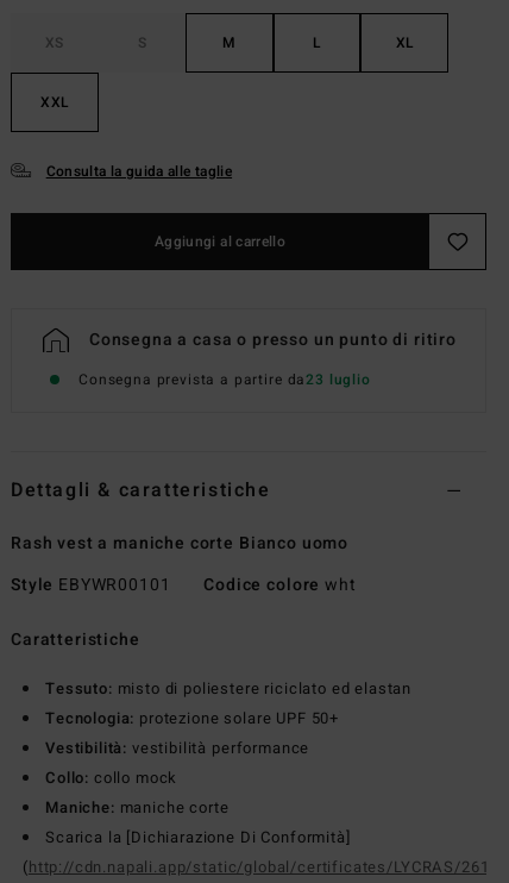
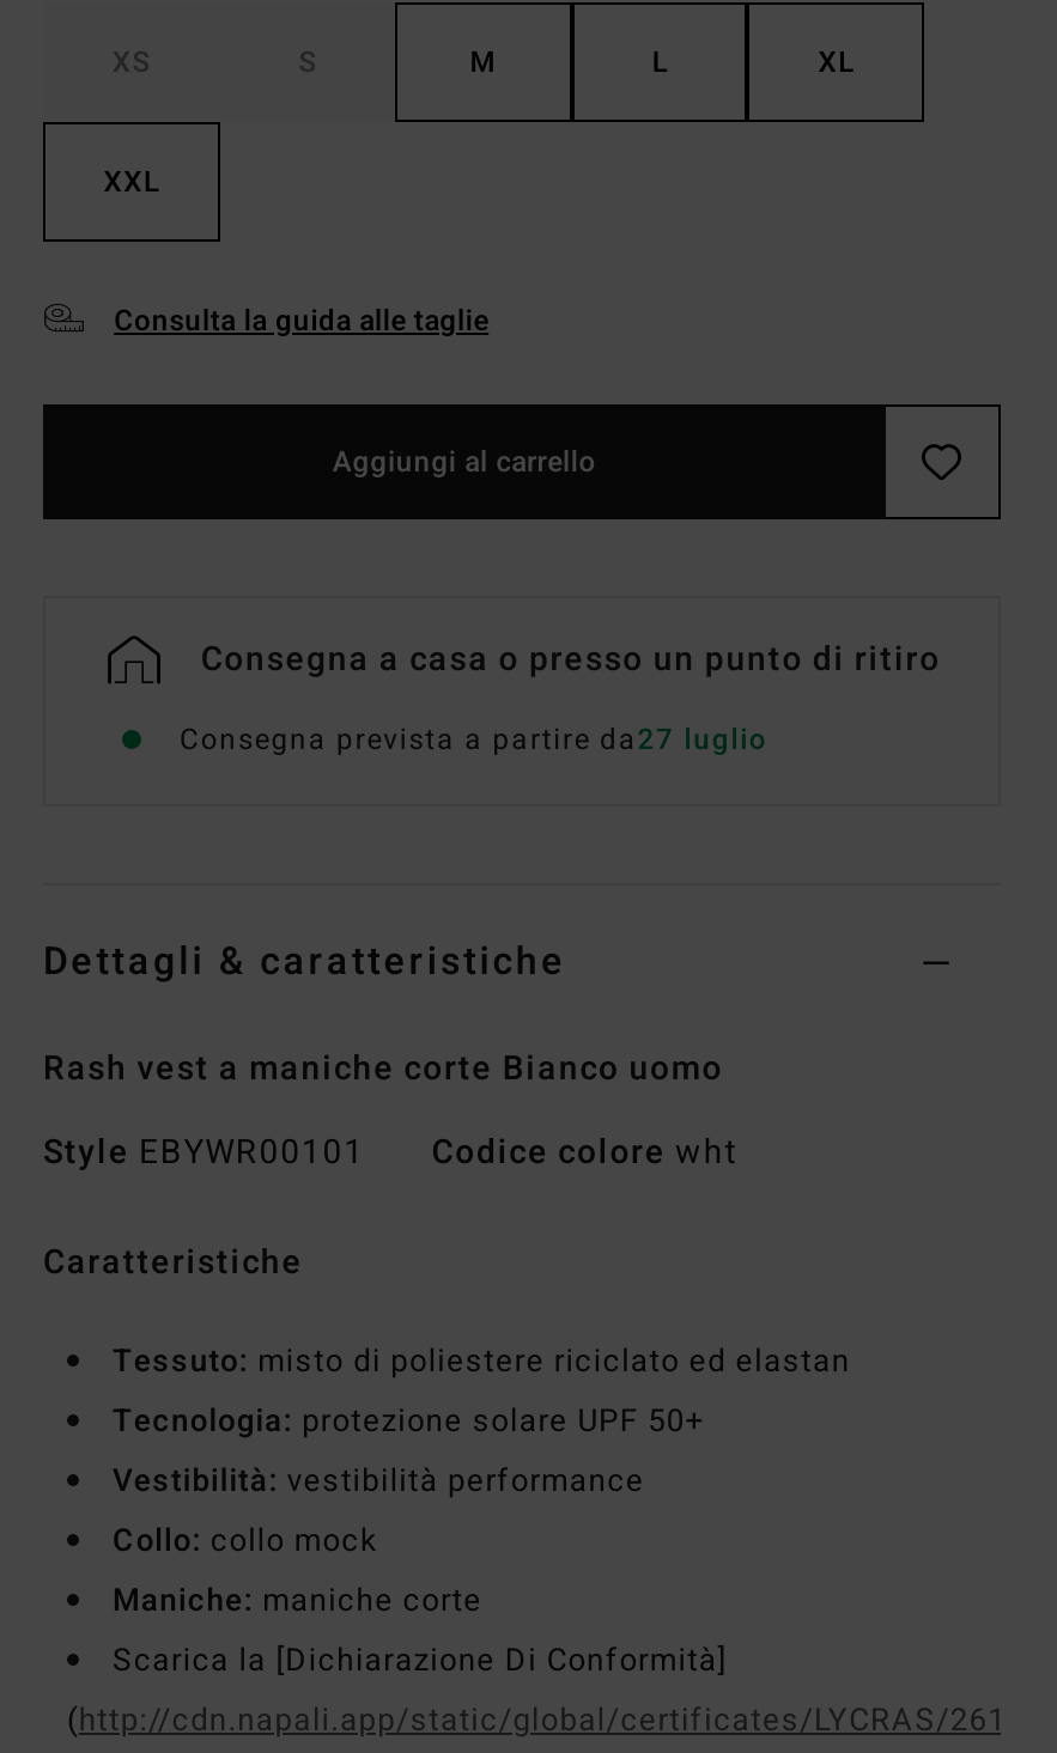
- Consegna prevista a partire da23 luglio
+ Consegna prevista a partire da27 luglio
